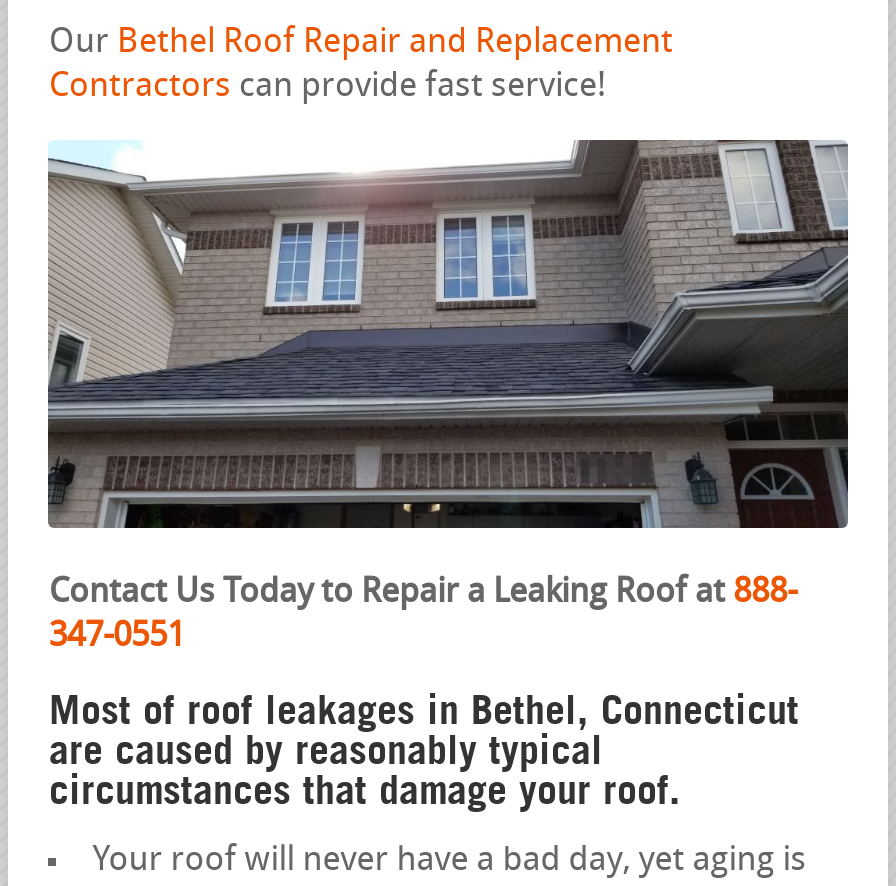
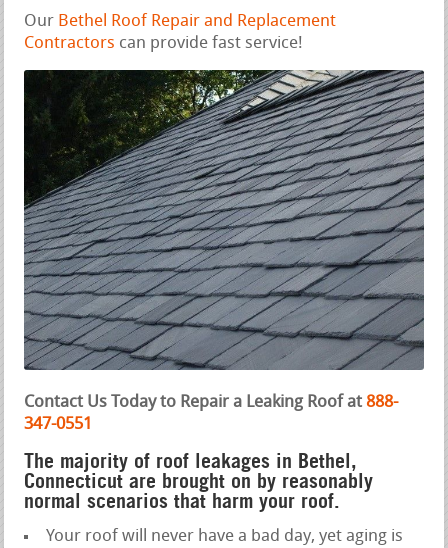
- [image]
+ [image]

- Most of roof leakages in Bethel, Connecticut
- are caused by reasonably typical
- circumstances that damage your roof.
+ The majority of roof leakages in Bethel,
+ Connecticut are brought on by reasonably
+ normal scenarios that harm your roof.
